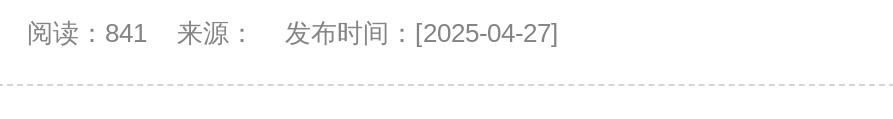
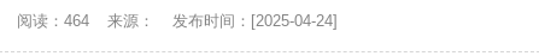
- 阅读：841
+ 阅读：464

- 发布时间：[2025-04-27]
+ 发布时间：[2025-04-24]
